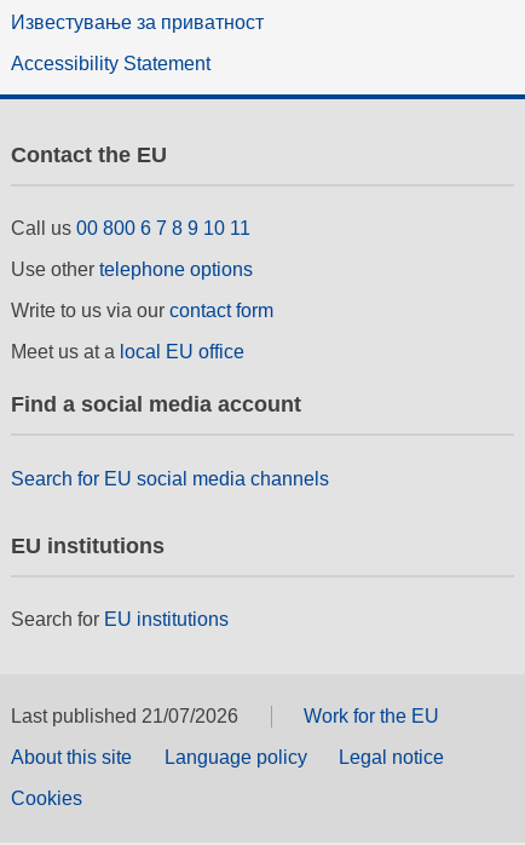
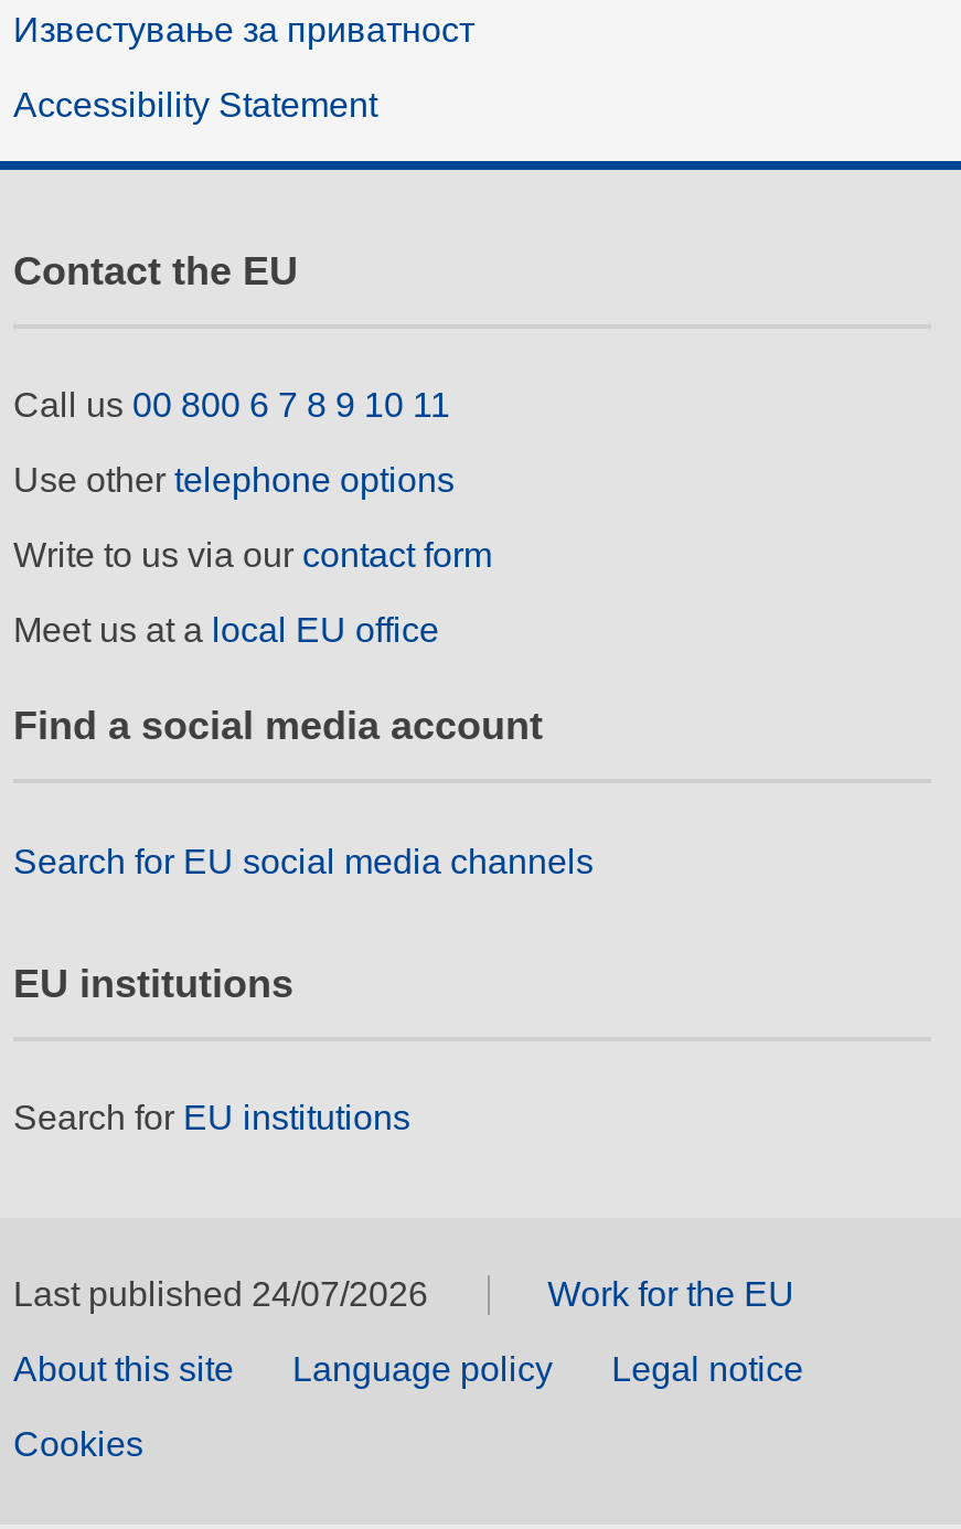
- Last published 21/07/2026
+ Last published 24/07/2026
